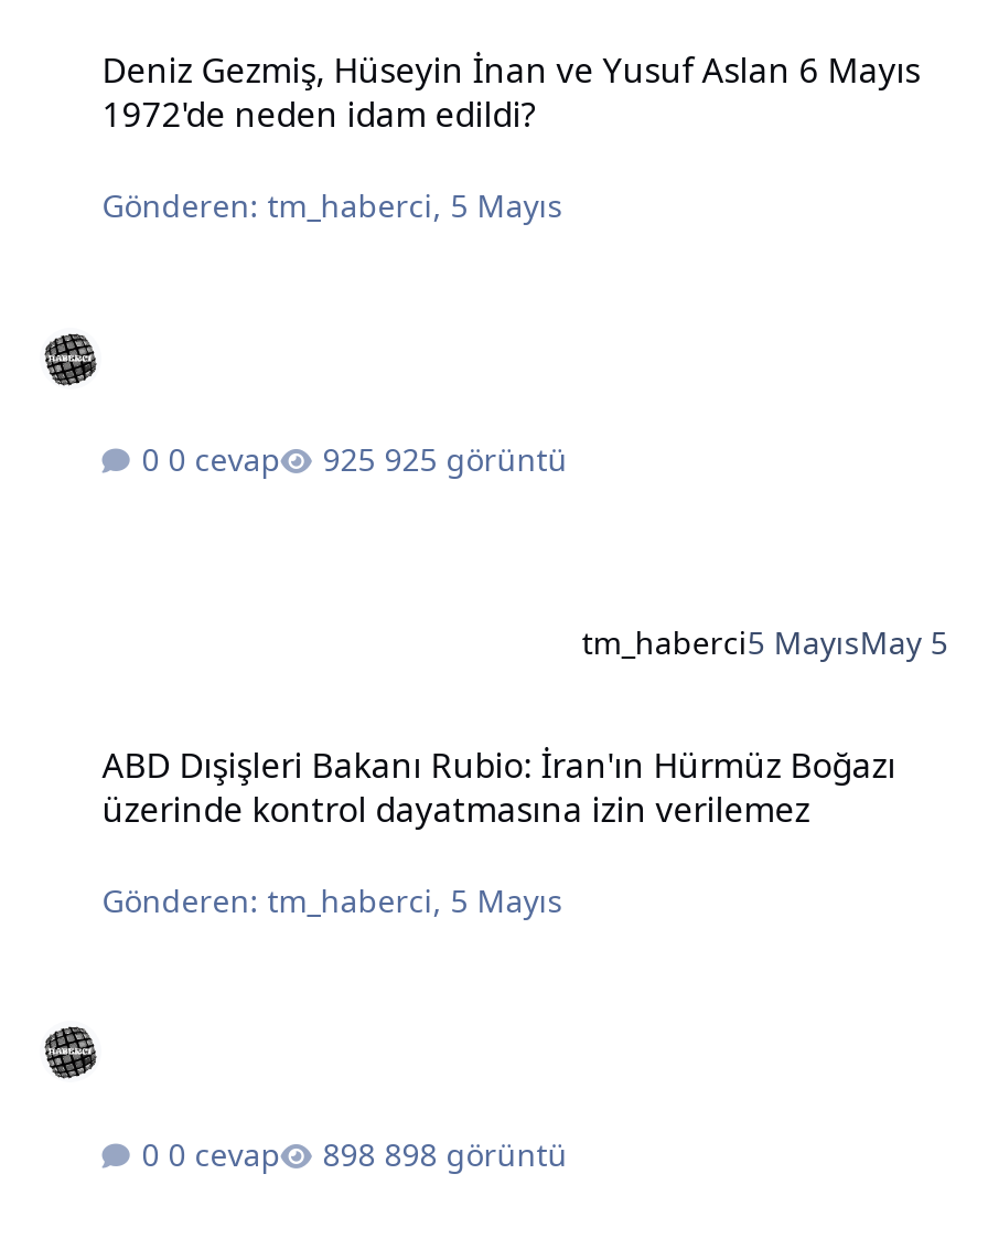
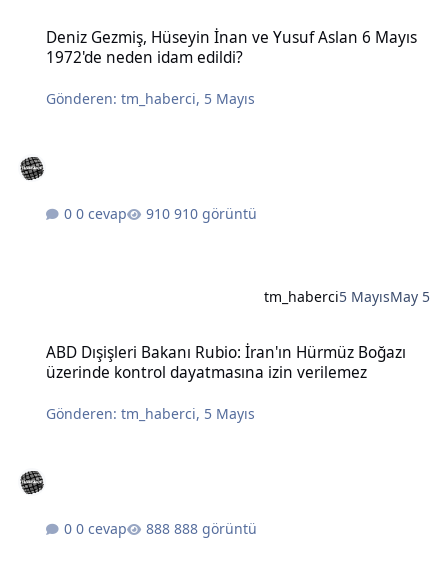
- 925 görüntü
+ 910 görüntü

- 898 görüntü
+ 888 görüntü
